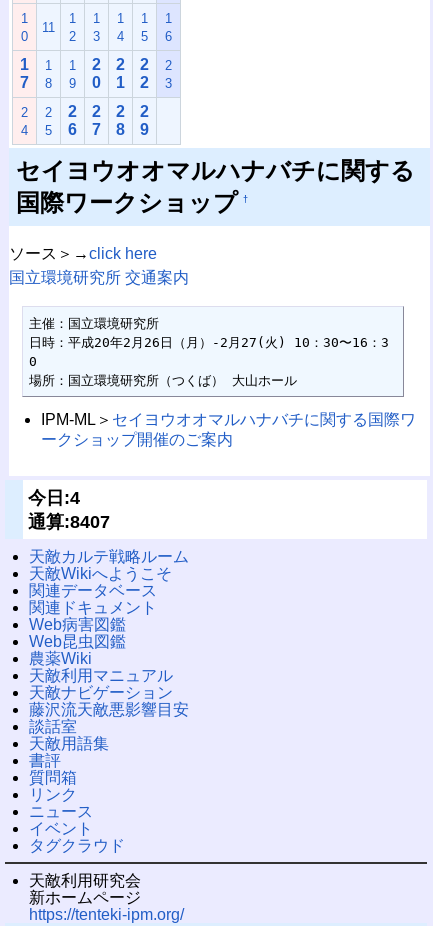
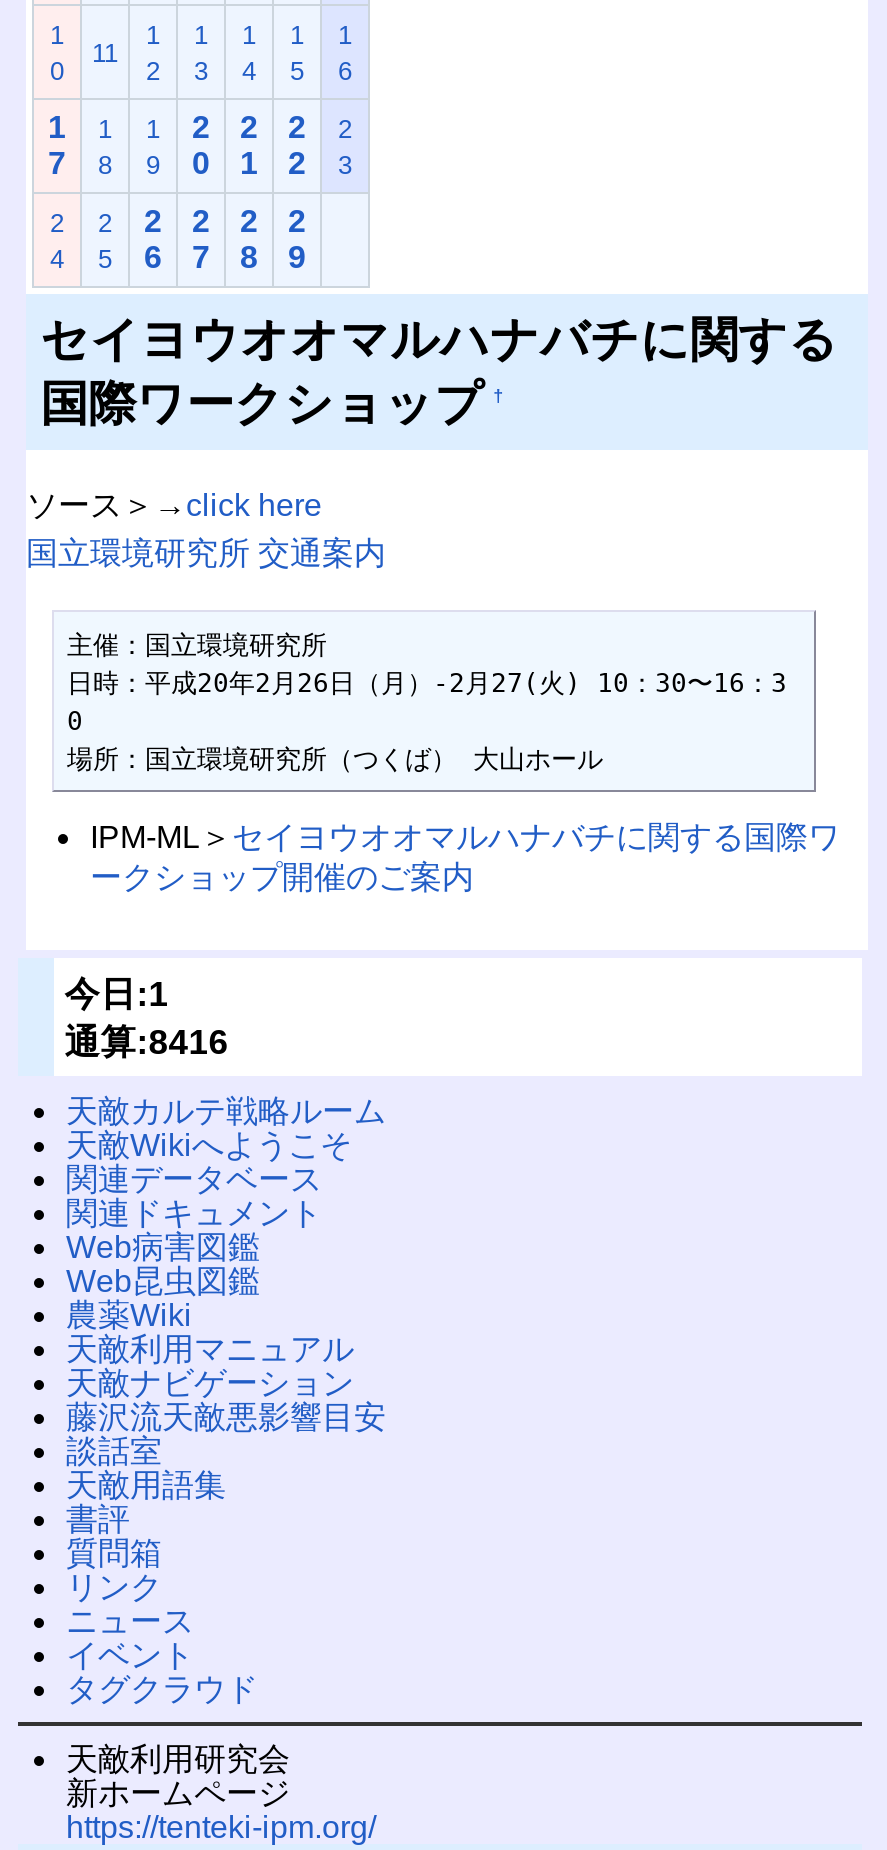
- 今日:4
+ 今日:1

- 通算:8407
+ 通算:8416
